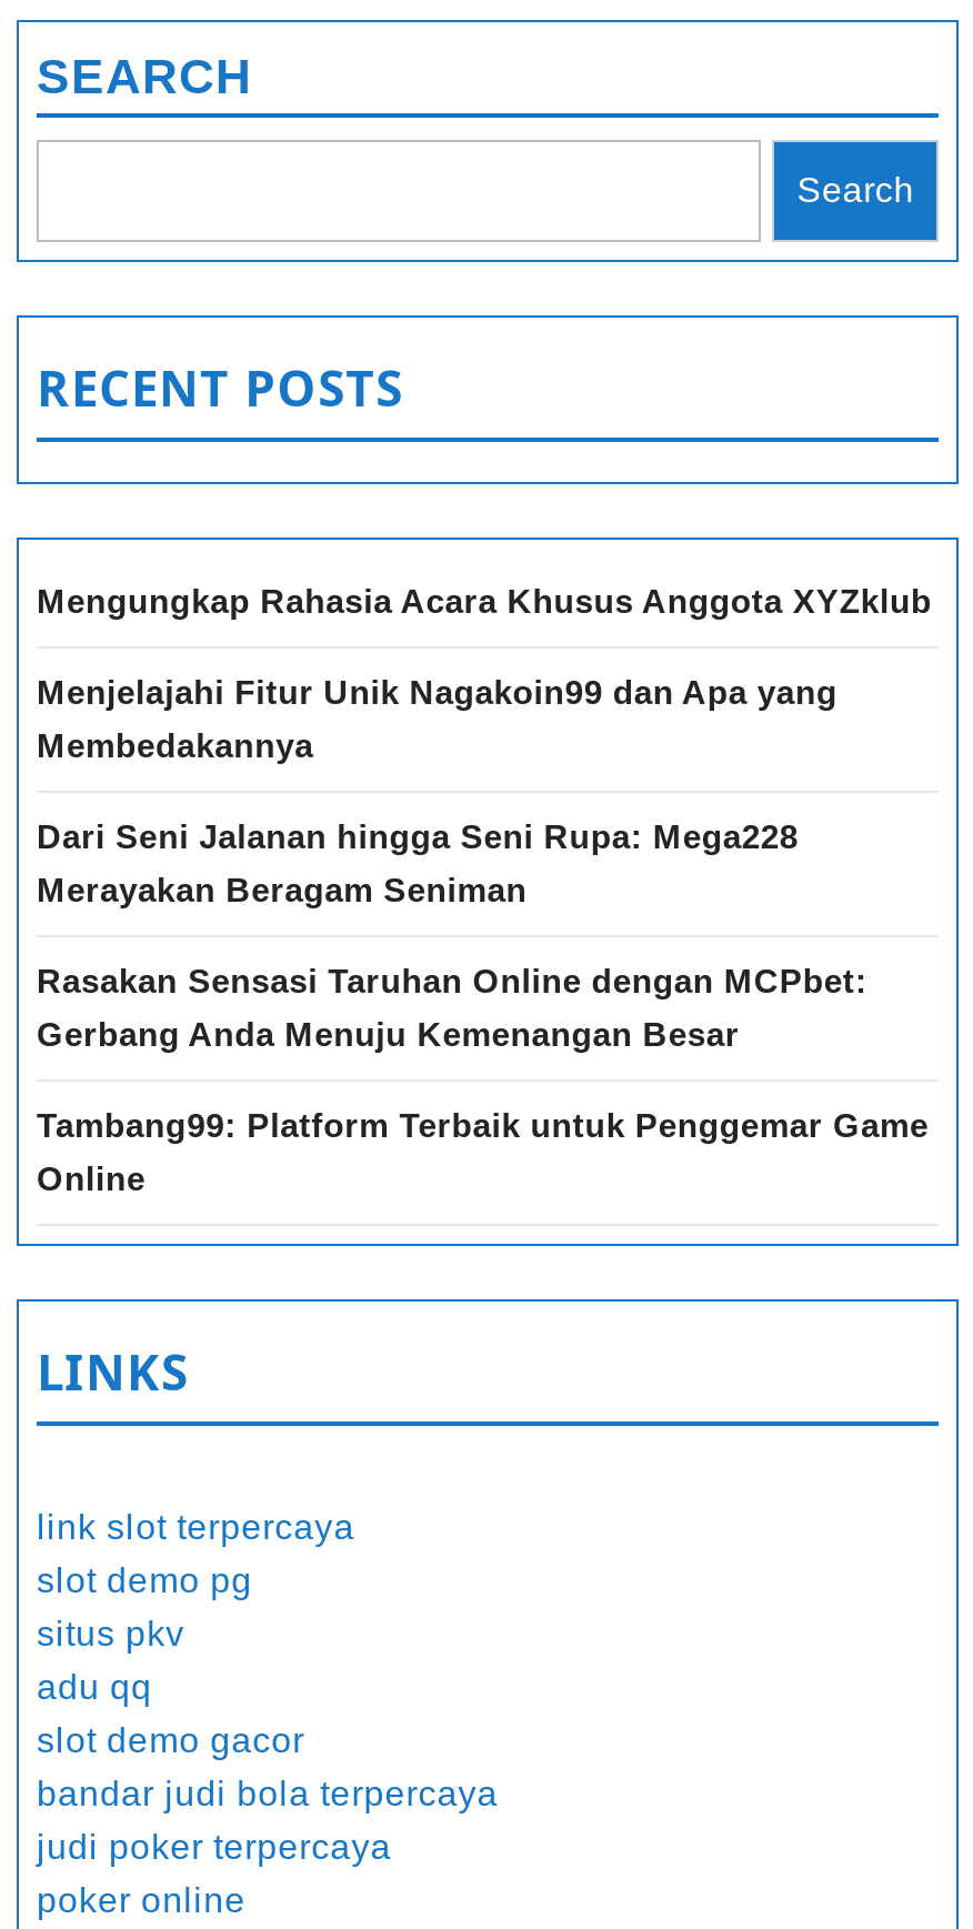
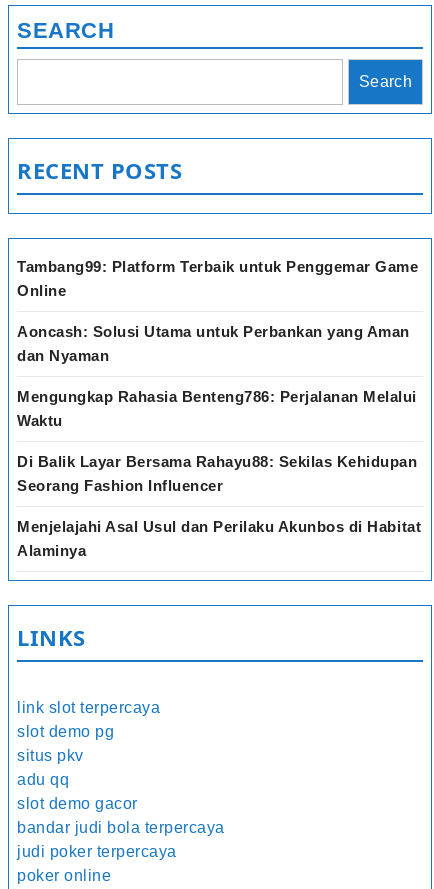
- Mengungkap Rahasia Acara Khusus Anggota XYZklub
- Menjelajahi Fitur Unik Nagakoin99 dan Apa yang
- Membedakannya
- Dari Seni Jalanan hingga Seni Rupa: Mega228
- Merayakan Beragam Seniman
- Rasakan Sensasi Taruhan Online dengan MCPbet:
- Gerbang Anda Menuju Kemenangan Besar

moved up: Tambang99: Platform Terbaik untuk Penggemar Game | Online

+ Aoncash: Solusi Utama untuk Perbankan yang Aman
+ dan Nyaman
+ Mengungkap Rahasia Benteng786: Perjalanan Melalui
+ Waktu
+ Di Balik Layar Bersama Rahayu88: Sekilas Kehidupan
+ Seorang Fashion Influencer
+ Menjelajahi Asal Usul dan Perilaku Akunbos di Habitat
+ Alaminya
